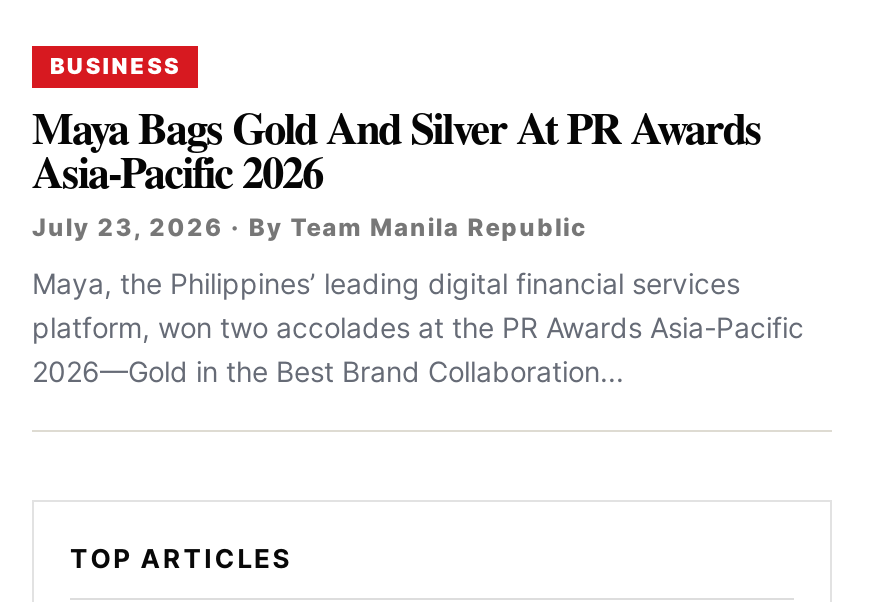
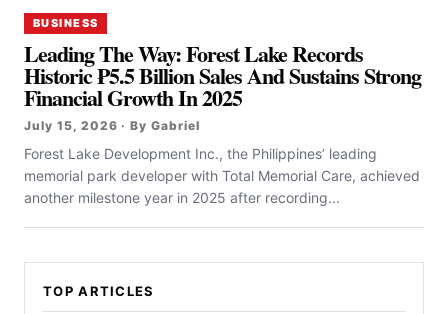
- Maya Bags Gold And Silver At PR Awards
- Asia-Pacific 2026
- July 23, 2026 · By Team Manila Republic
+ Leading The Way: Forest Lake Records
+ Historic ₱5.5 Billion Sales And Sustains Strong
+ Financial Growth In 2025
+ July 15, 2026 · By Gabriel

- Maya, the Philippines’ leading digital financial services
- platform, won two accolades at the PR Awards Asia-Pacific
- 2026—Gold in the Best Brand Collaboration...
+ Forest Lake Development Inc., the Philippines’ leading
+ memorial park developer with Total Memorial Care, achieved
+ another milestone year in 2025 after recording...
